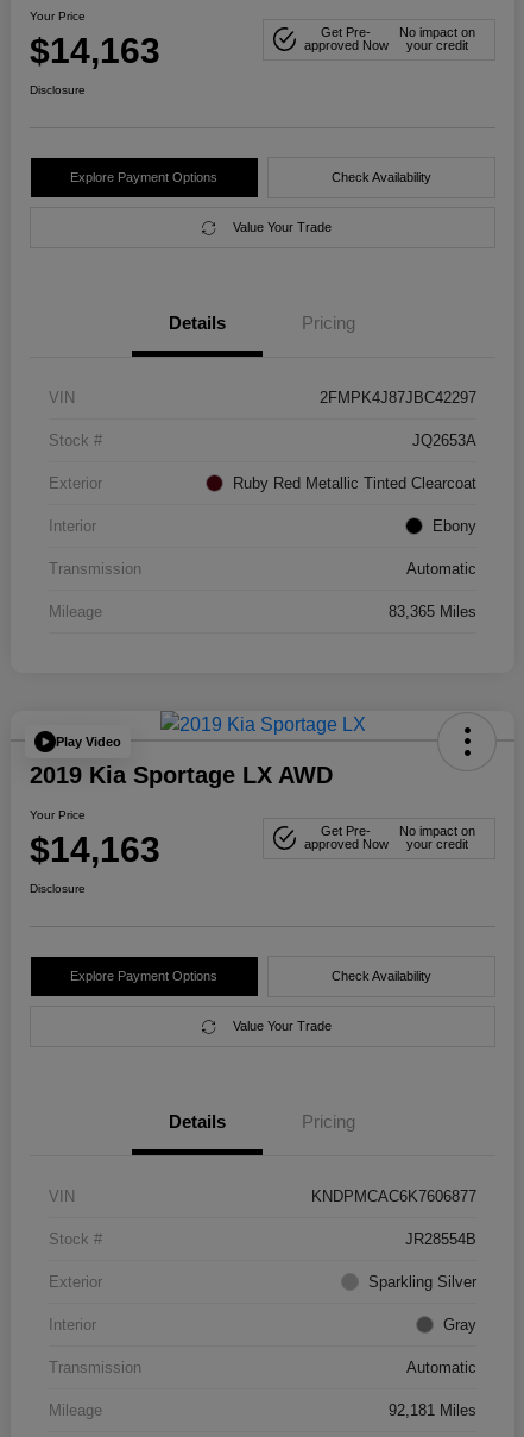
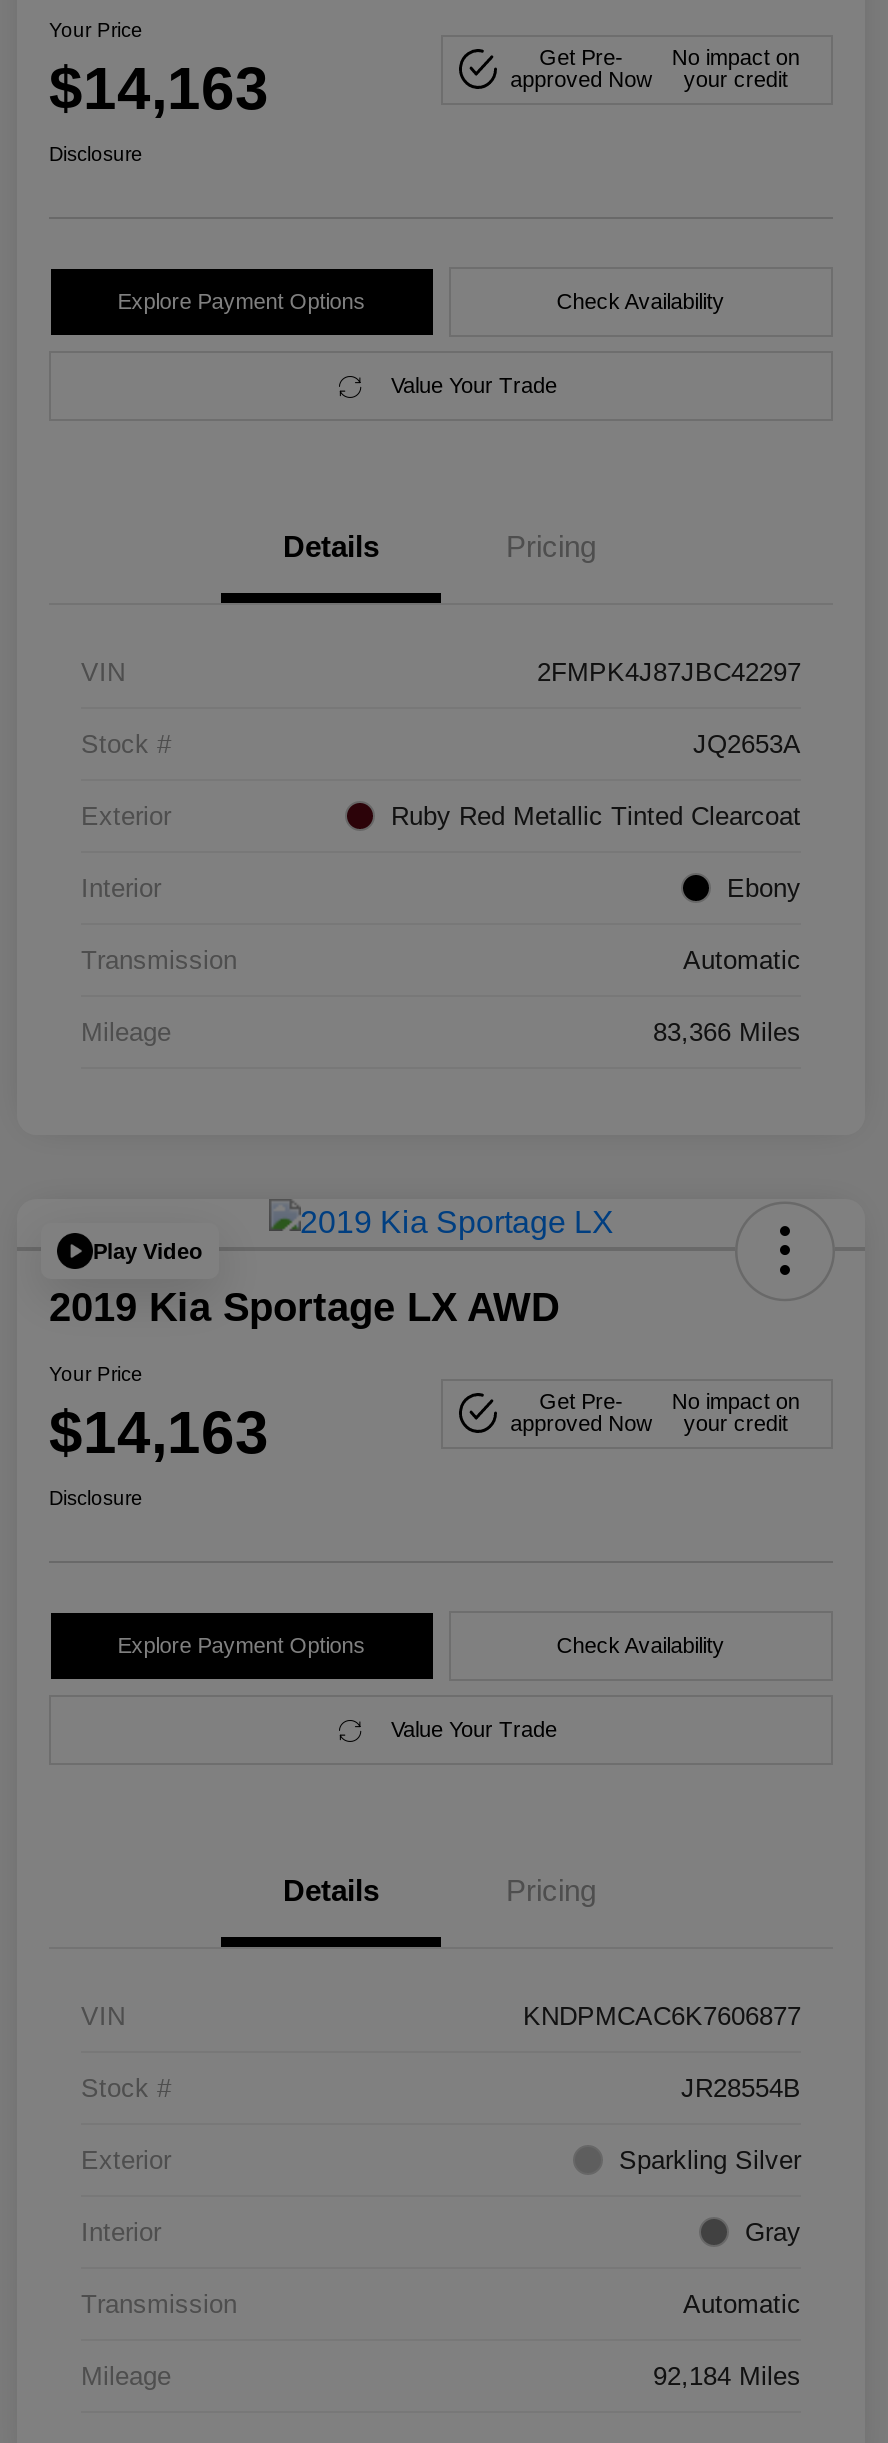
- 83,365 Miles
+ 83,366 Miles

- 92,181 Miles
+ 92,184 Miles
